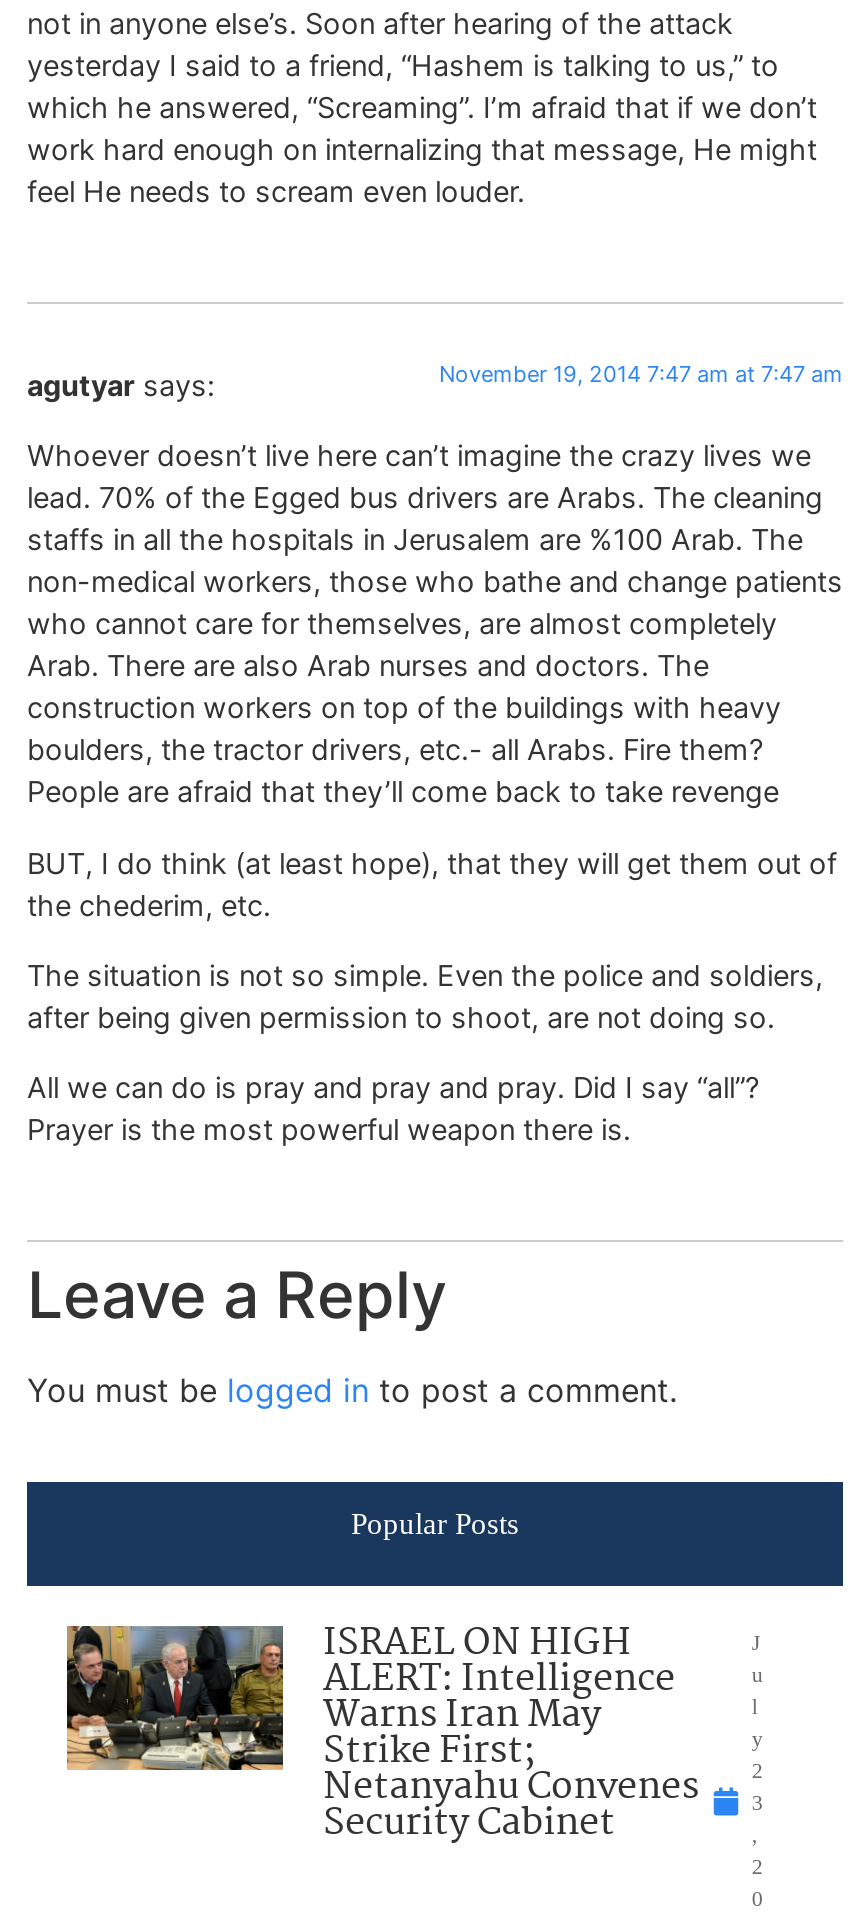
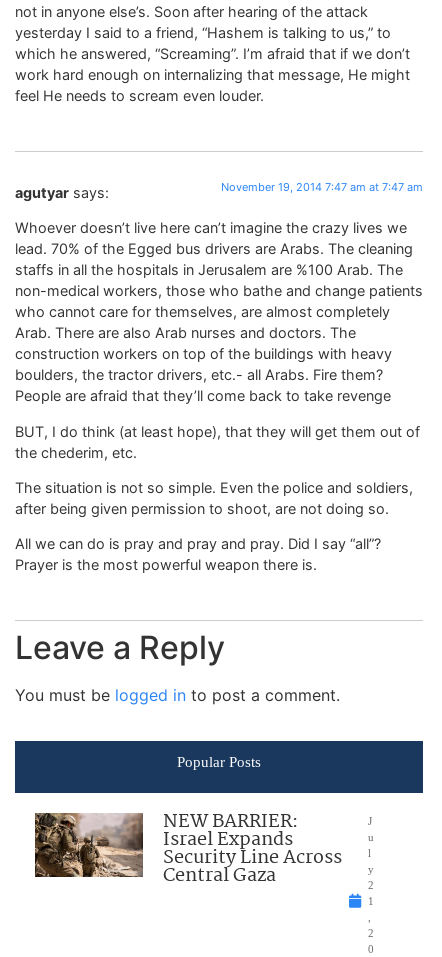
- [image]
- ISRAEL ON HIGH
- ALERT: Intelligence
- Warns Iran May
- Strike First;
- Netanyahu Convenes
- Security Cabinet
+ [image]
+ NEW BARRIER:
+ Israel Expands
+ Security Line Across
+ Central Gaza

- 3
+ 1
